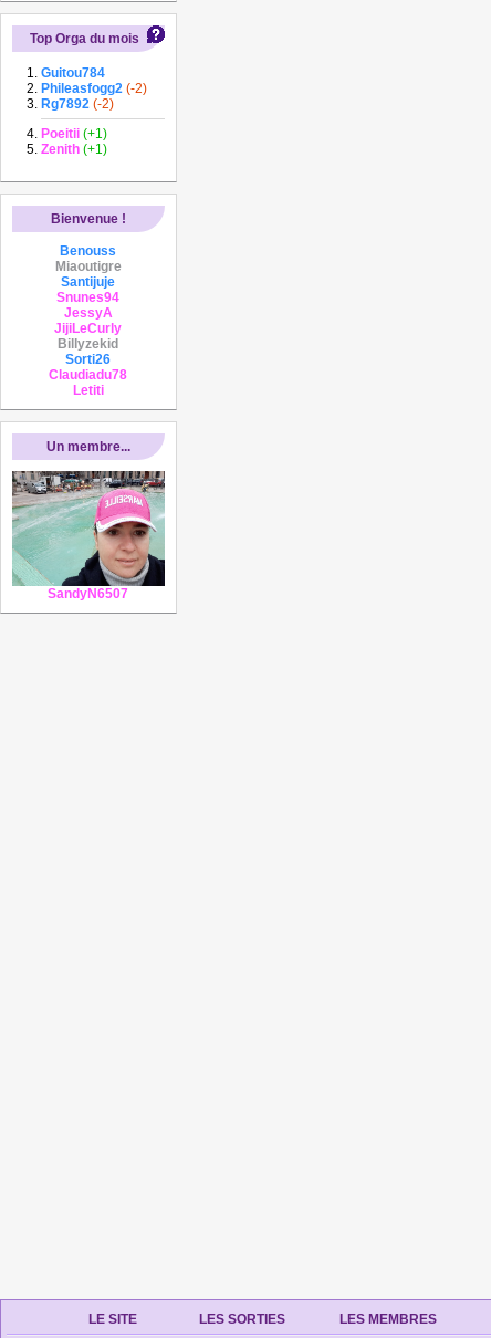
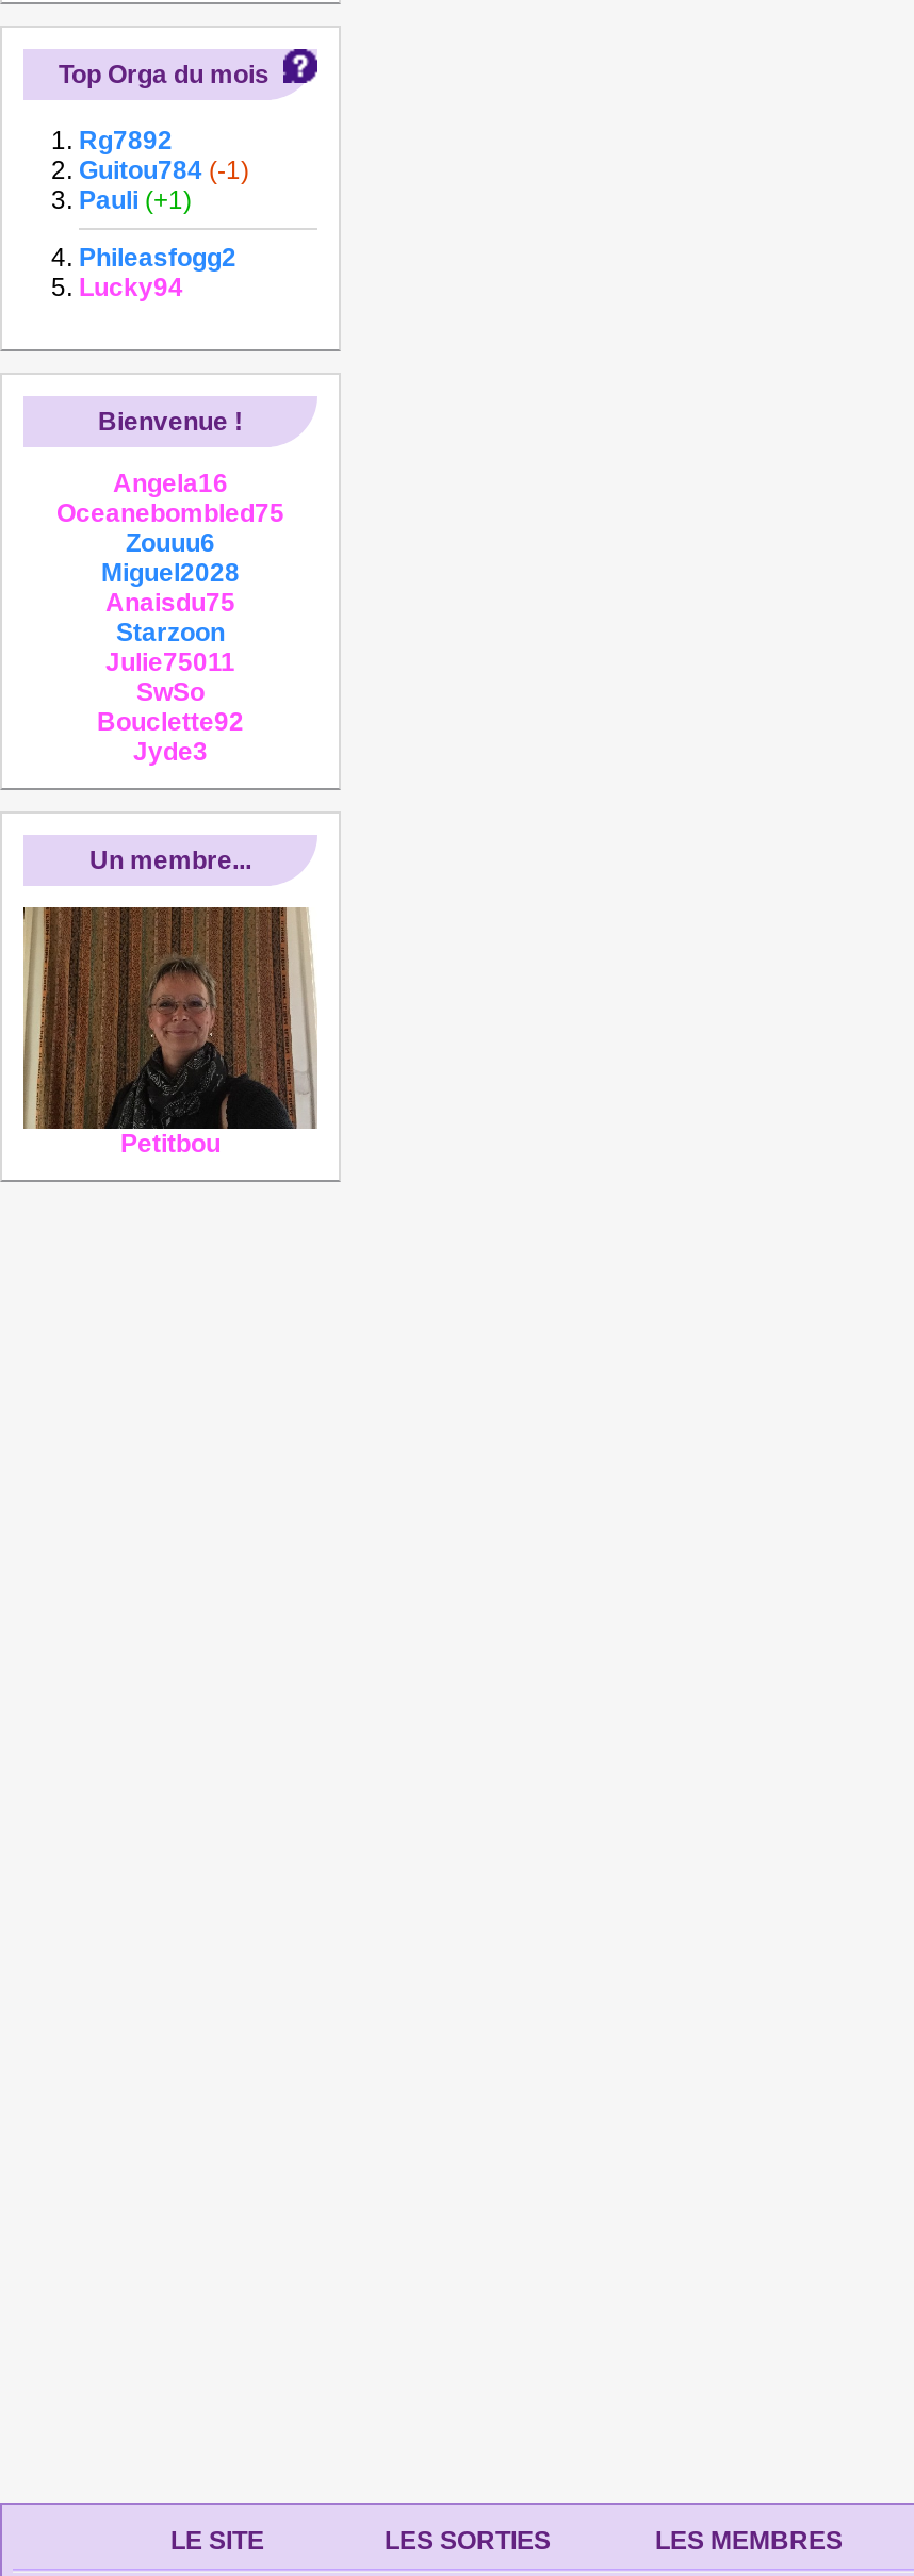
- Guitou784
- Phileasfogg2 (-2)
- Rg7892 (-2)
+ Rg7892
+ Guitou784 (-1)
+ Pauli (+1)

- Poeitii (+1)
- Zenith (+1)
+ Phileasfogg2
+ Lucky94

- Benouss
- Miaoutigre
- Santijuje
- Snunes94
- JessyA
- JijiLeCurly
- Billyzekid
- Sorti26
- Claudiadu78
- Letiti
+ Angela16
+ Oceanebombled75
+ Zouuu6
+ Miguel2028
+ Anaisdu75
+ Starzoon
+ Julie75011
+ SwSo
+ Bouclette92
+ Jyde3

- [image]
- SandyN6507
+ [image]
+ Petitbou
